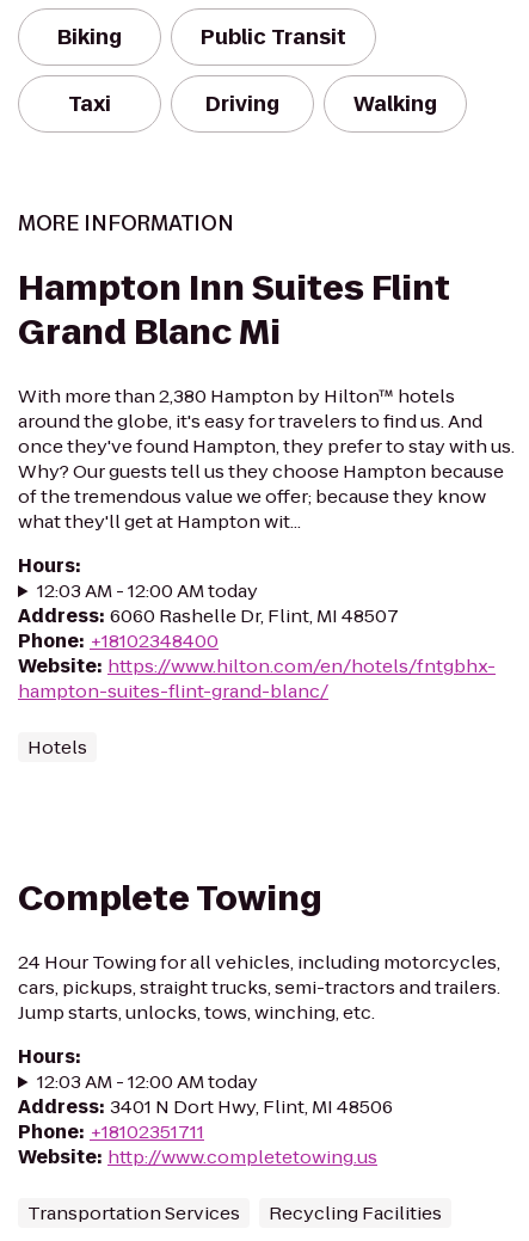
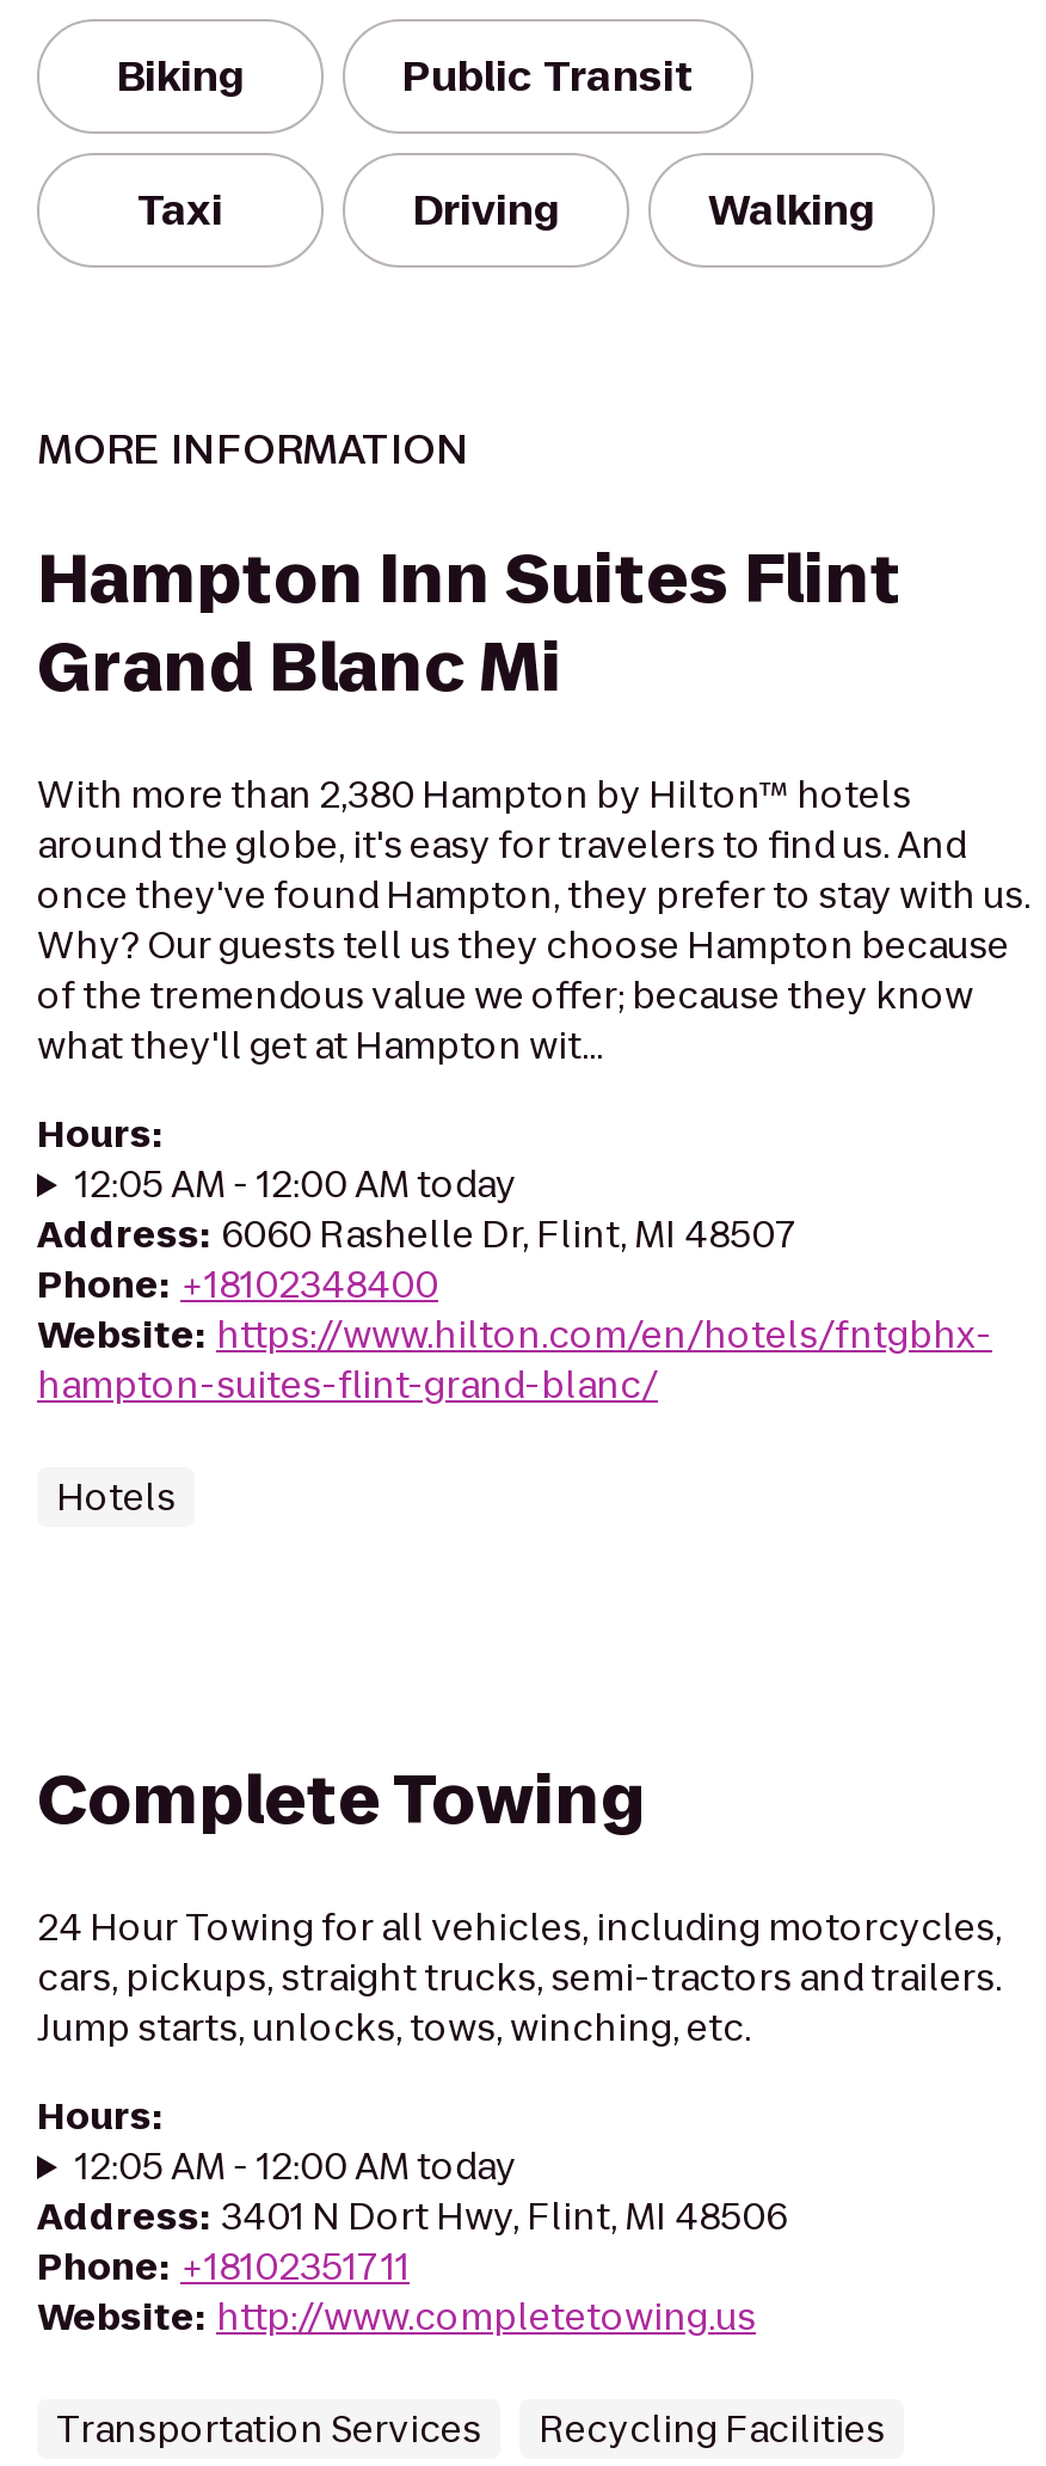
- 12:03 AM - 12:00 AM today
+ 12:05 AM - 12:00 AM today

- 12:03 AM - 12:00 AM today
+ 12:05 AM - 12:00 AM today
